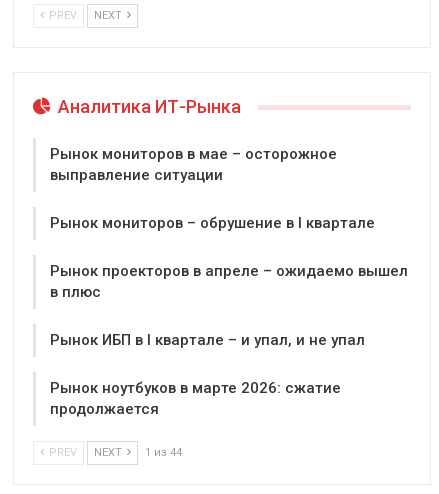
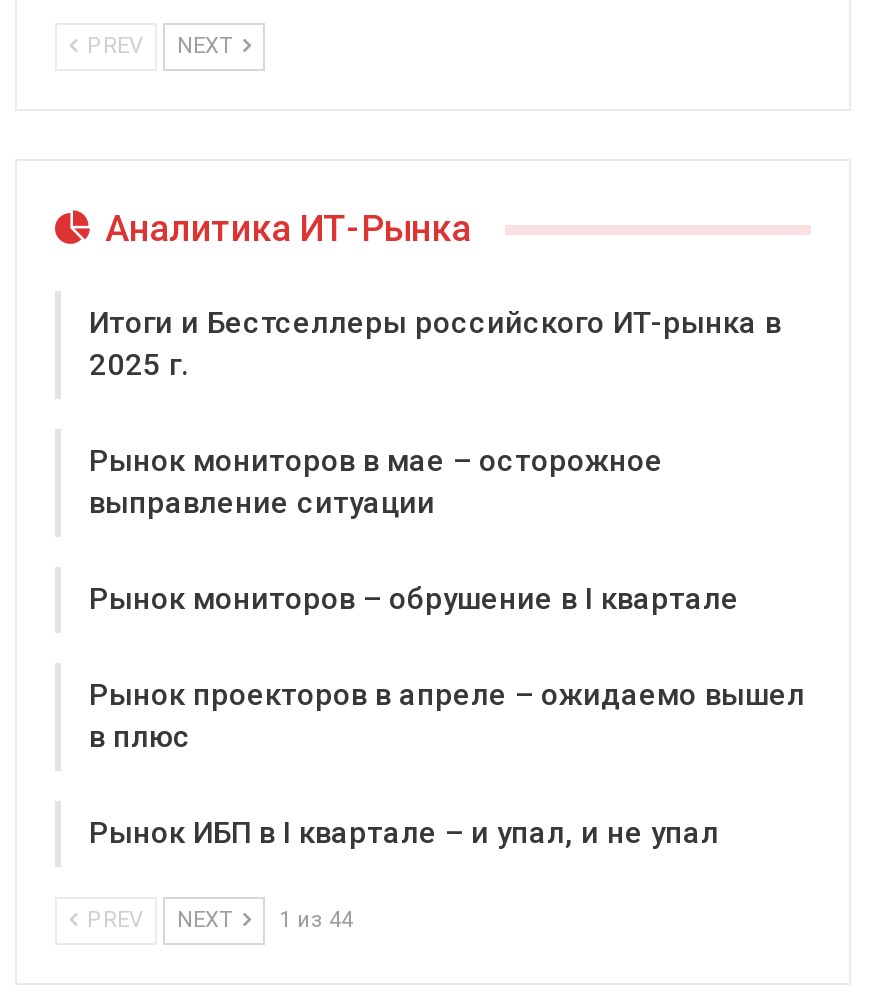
+ Итоги и Бестселлеры российского ИТ-рынка в
+ 2025 г.

moved down: Рынок мониторов в мае – осторожное | выправление ситуации | Рынок мониторов – обрушение в I квартале | Рынок проекторов в апреле – ожидаемо вышел | в плюс | Рынок ИБП в I квартале – и упал, и не упал

- Рынок ноутбуков в марте 2026: сжатие
- продолжается
